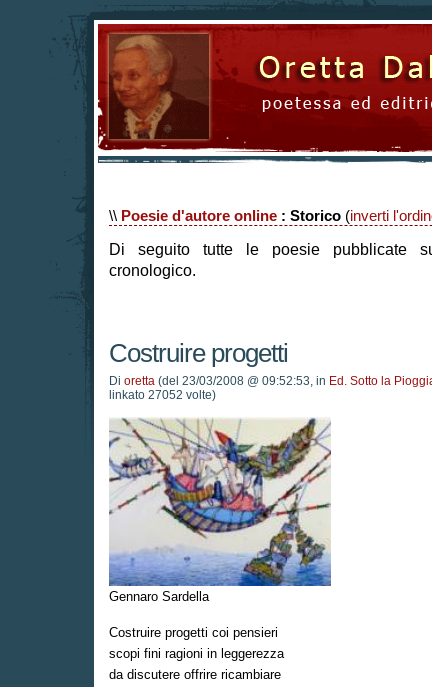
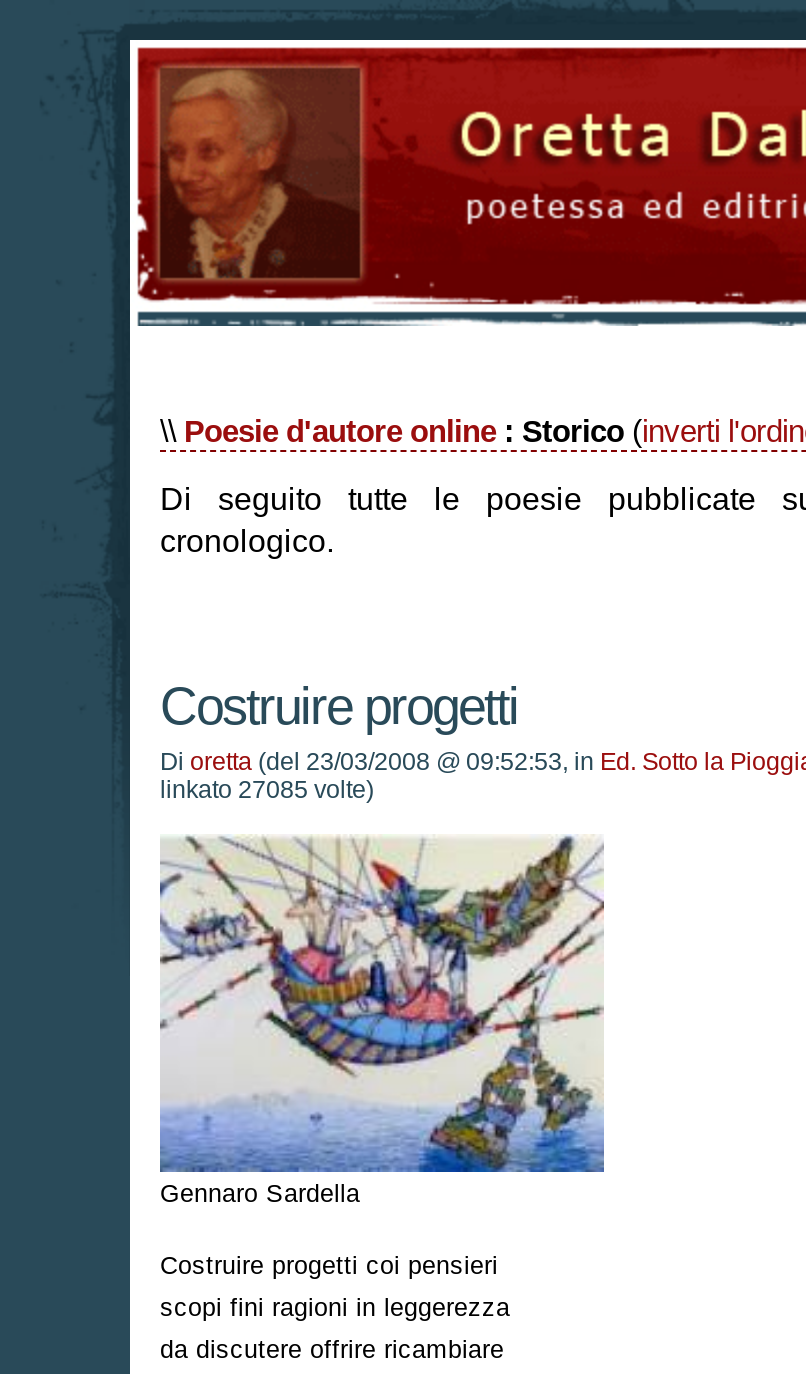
- linkato 27052 volte)
+ linkato 27085 volte)
